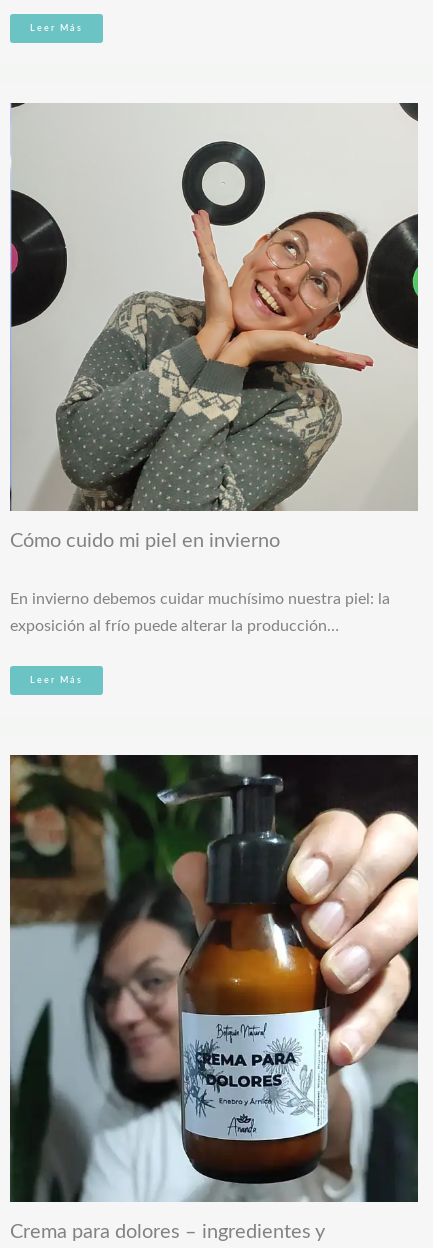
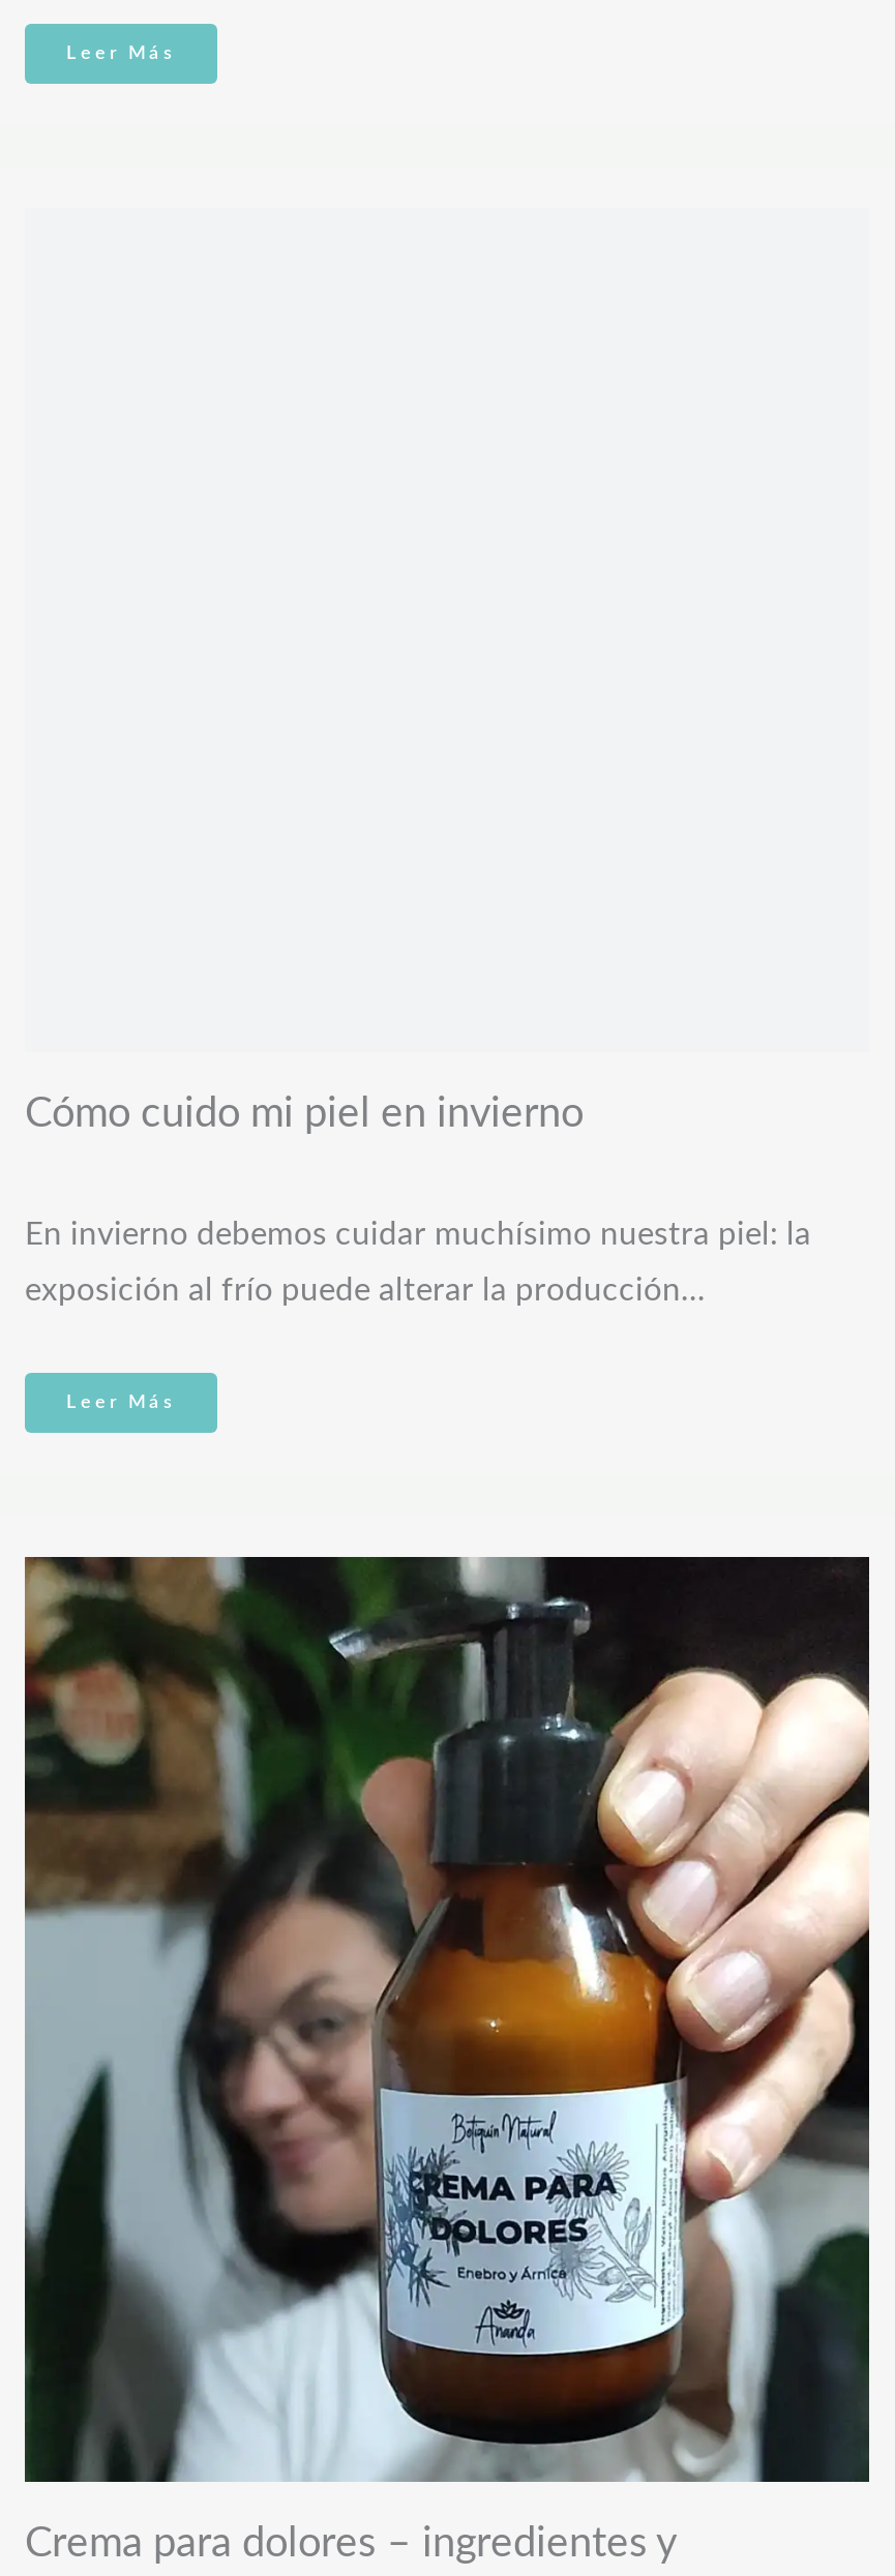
- [image]
